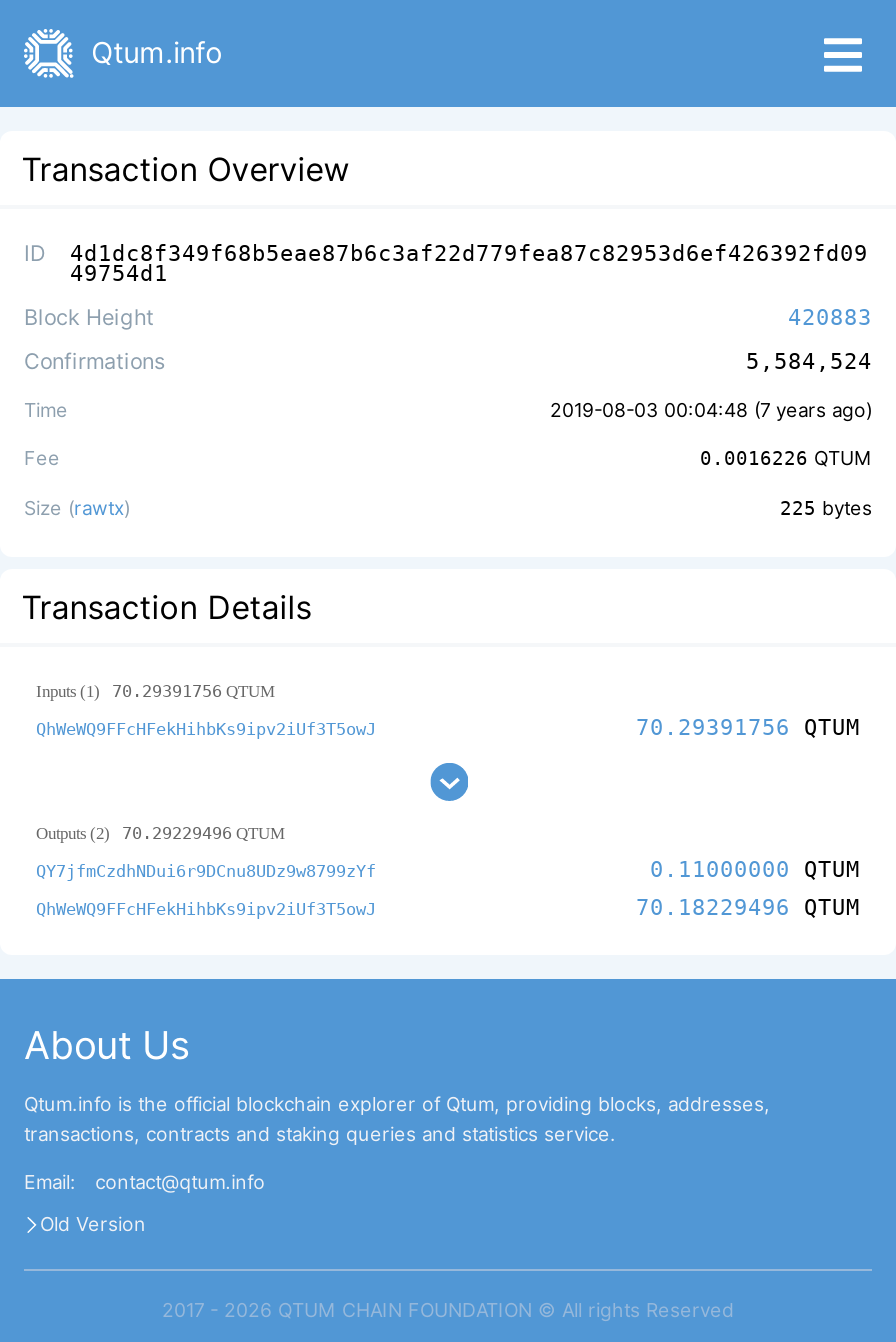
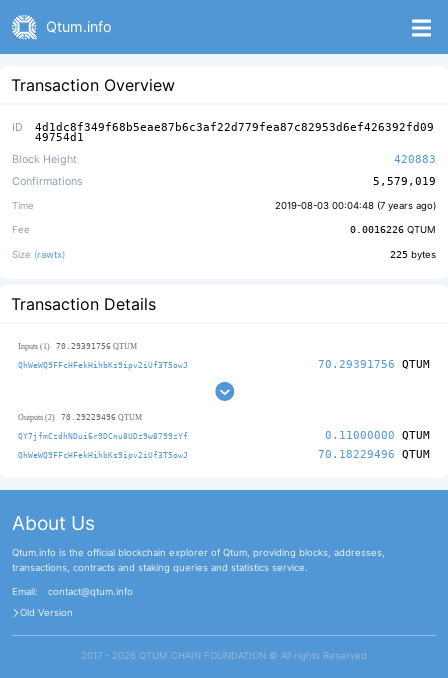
- 5,584,524
+ 5,579,019
